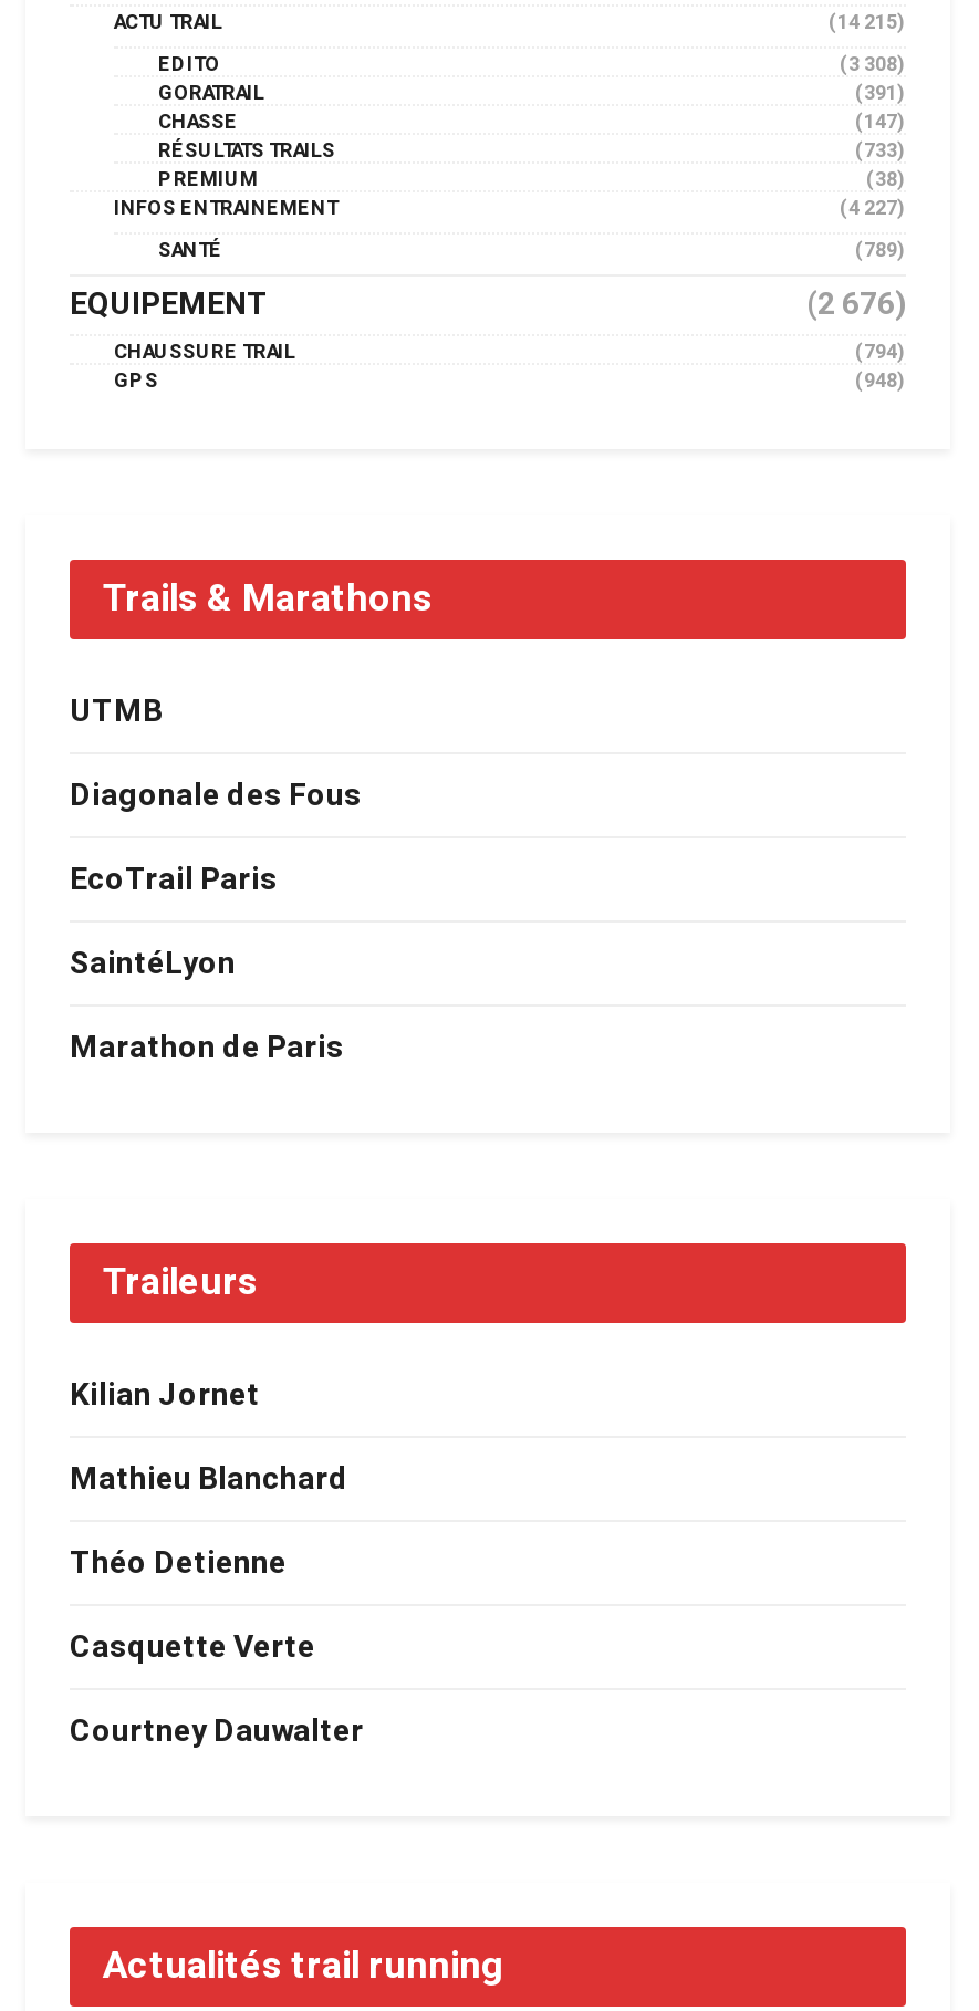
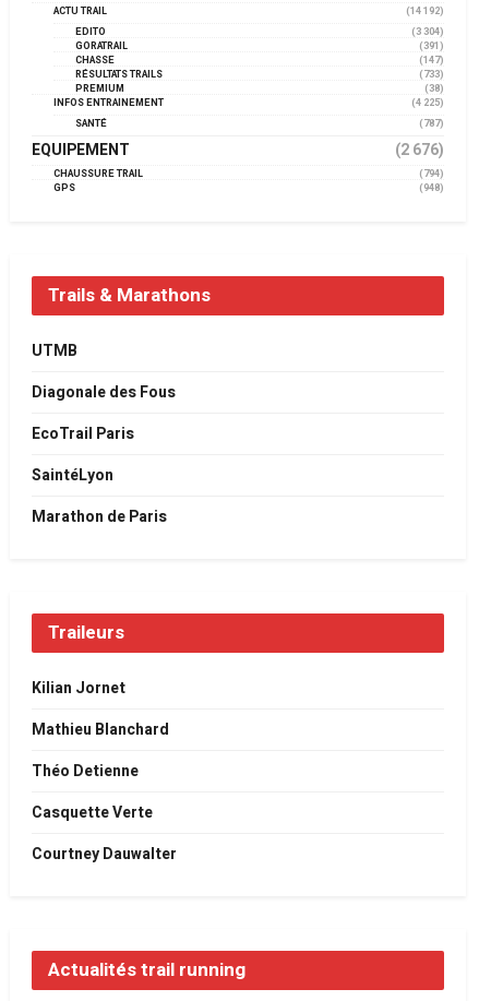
- (14 215)
+ (14 192)

- (3 308)
+ (3 304)

- (4 227)
+ (4 225)

- (789)
+ (787)
